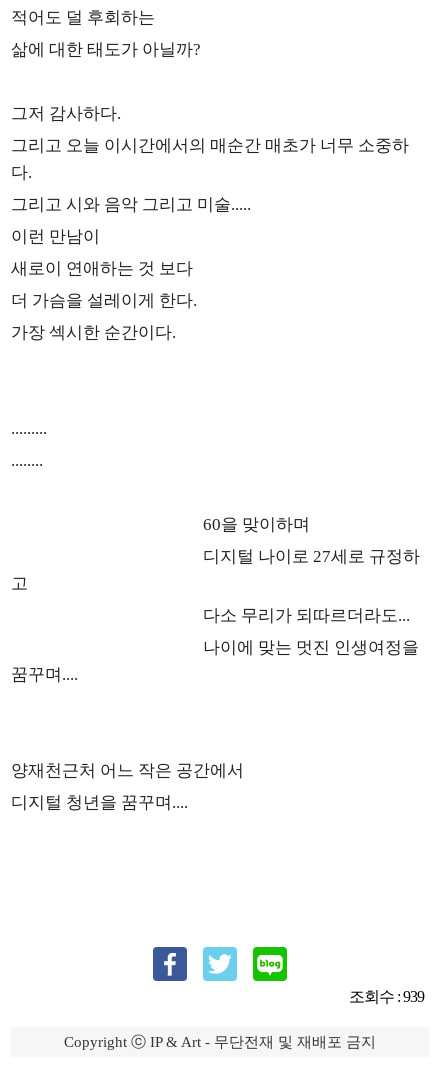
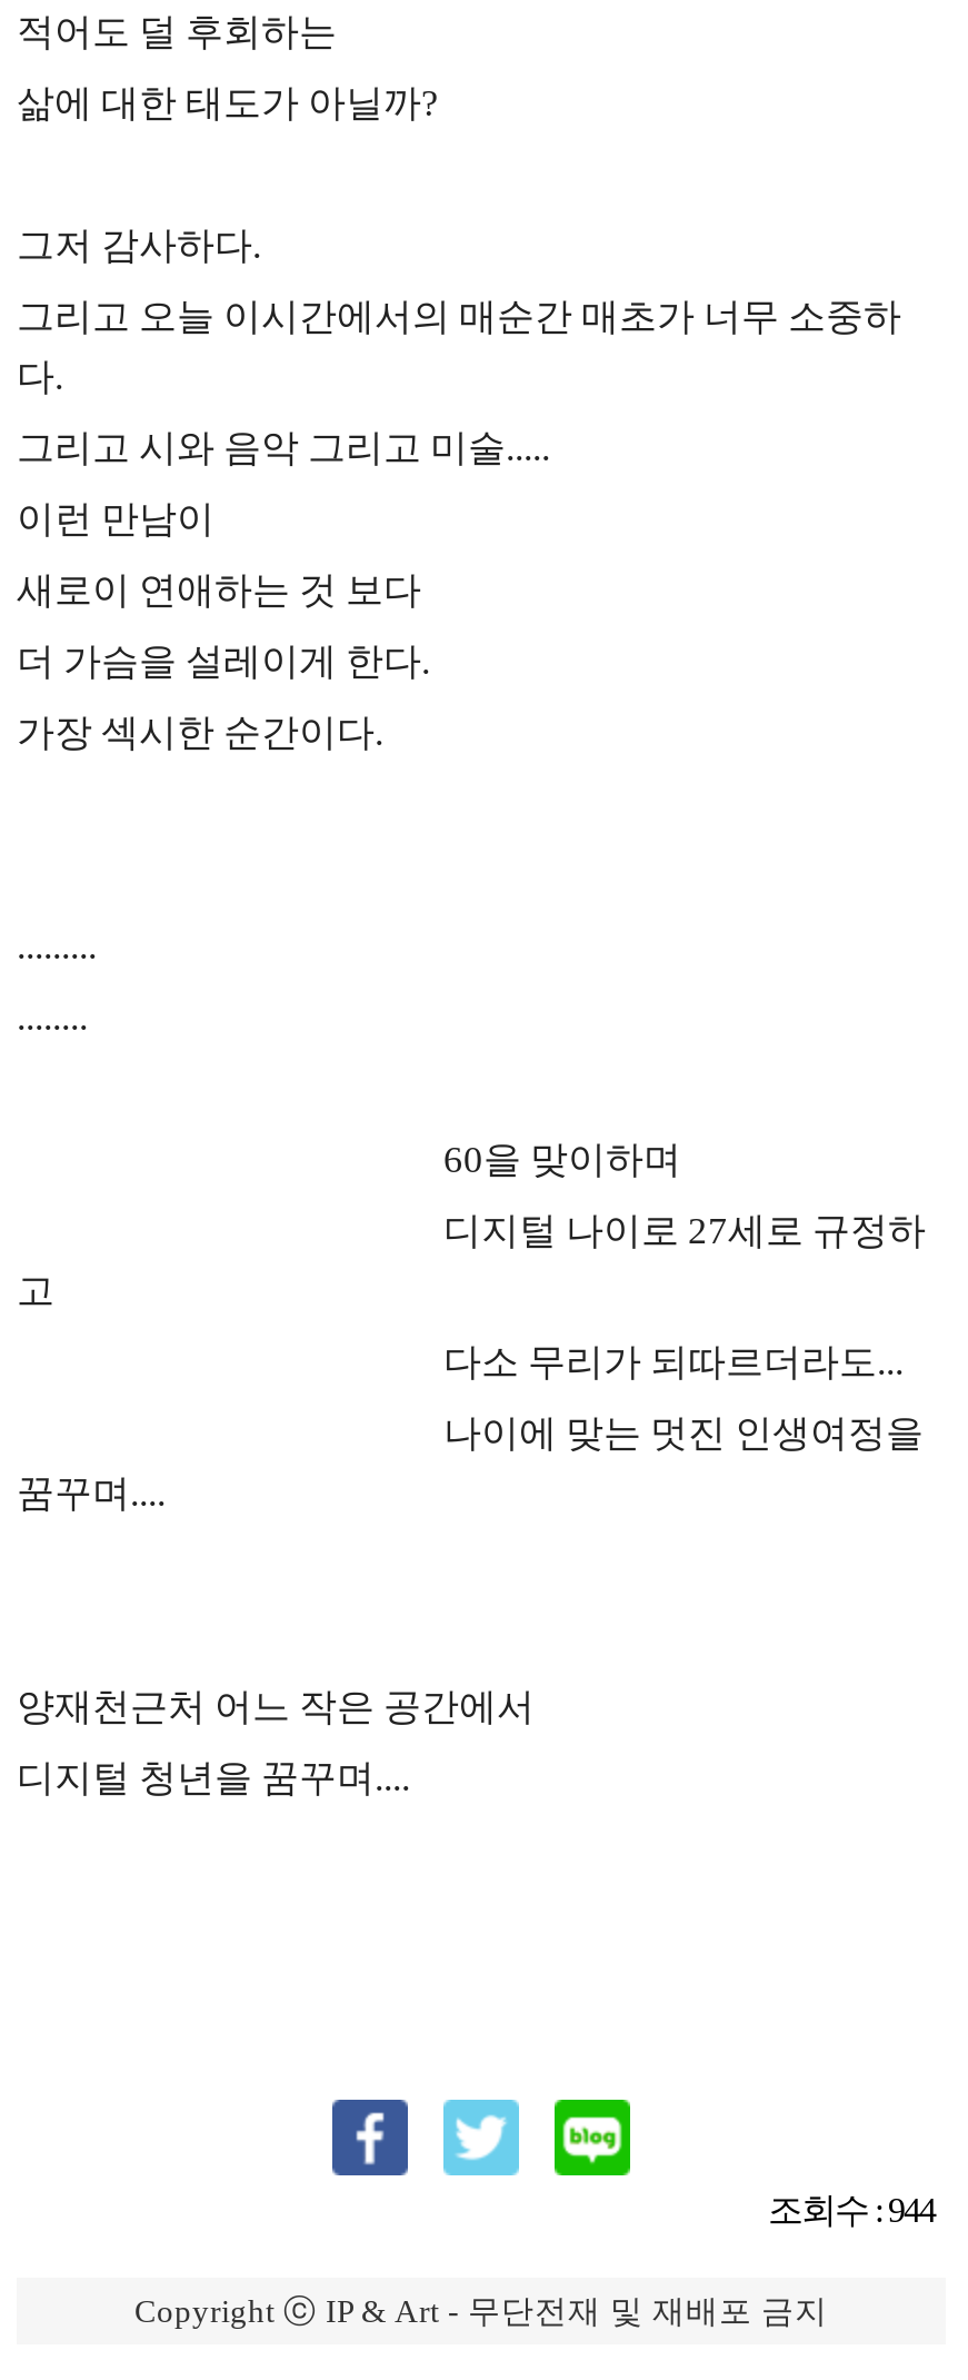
- 조회수 : 939
+ 조회수 : 944
